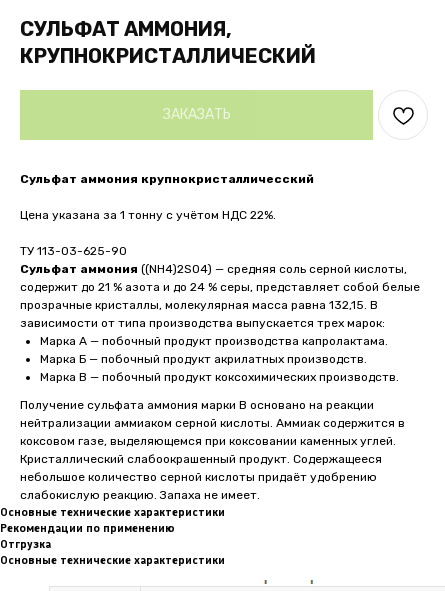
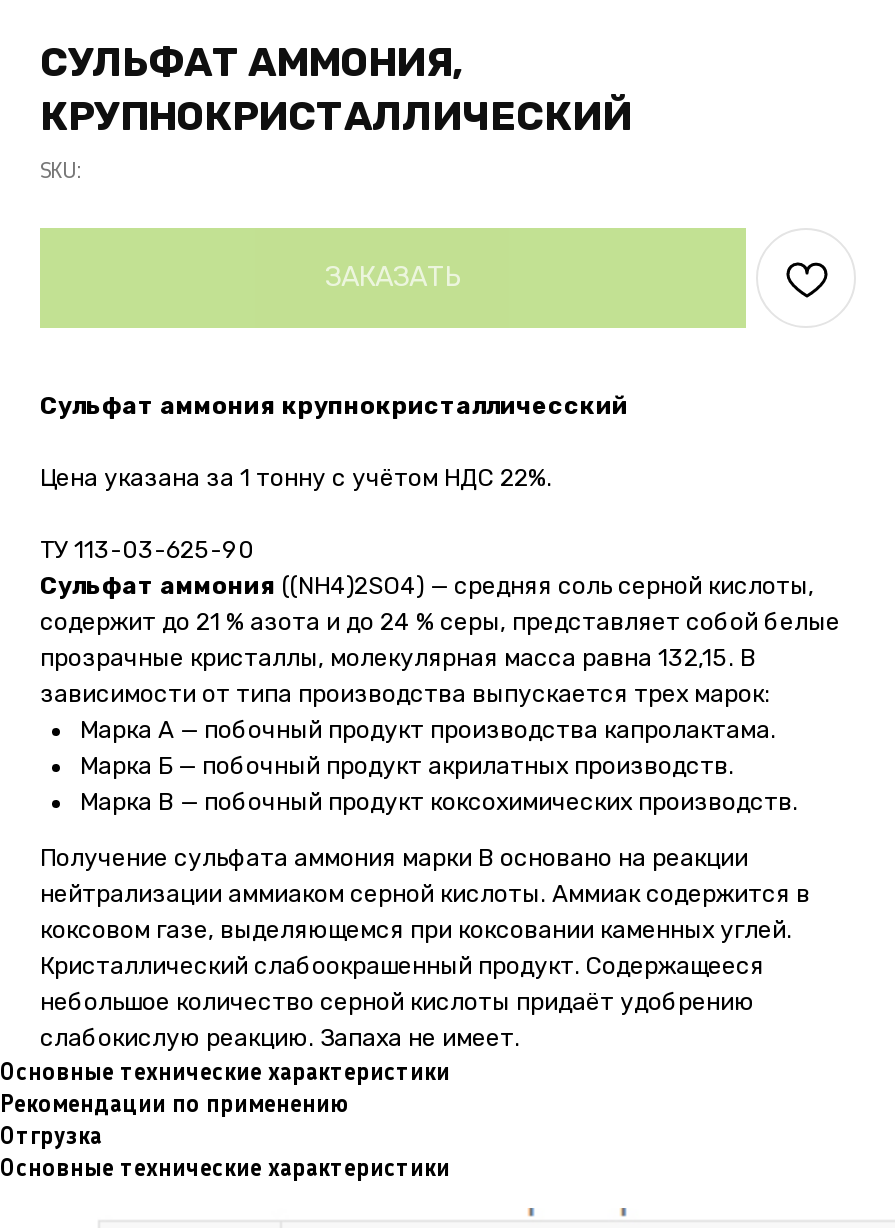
+ SKU:
